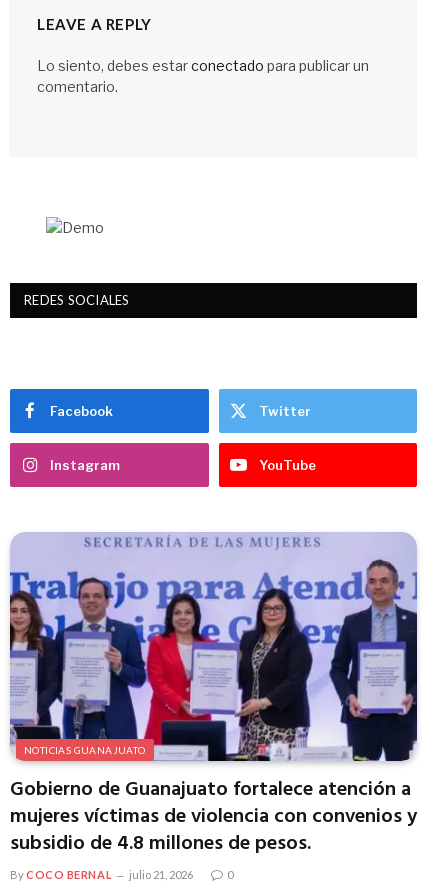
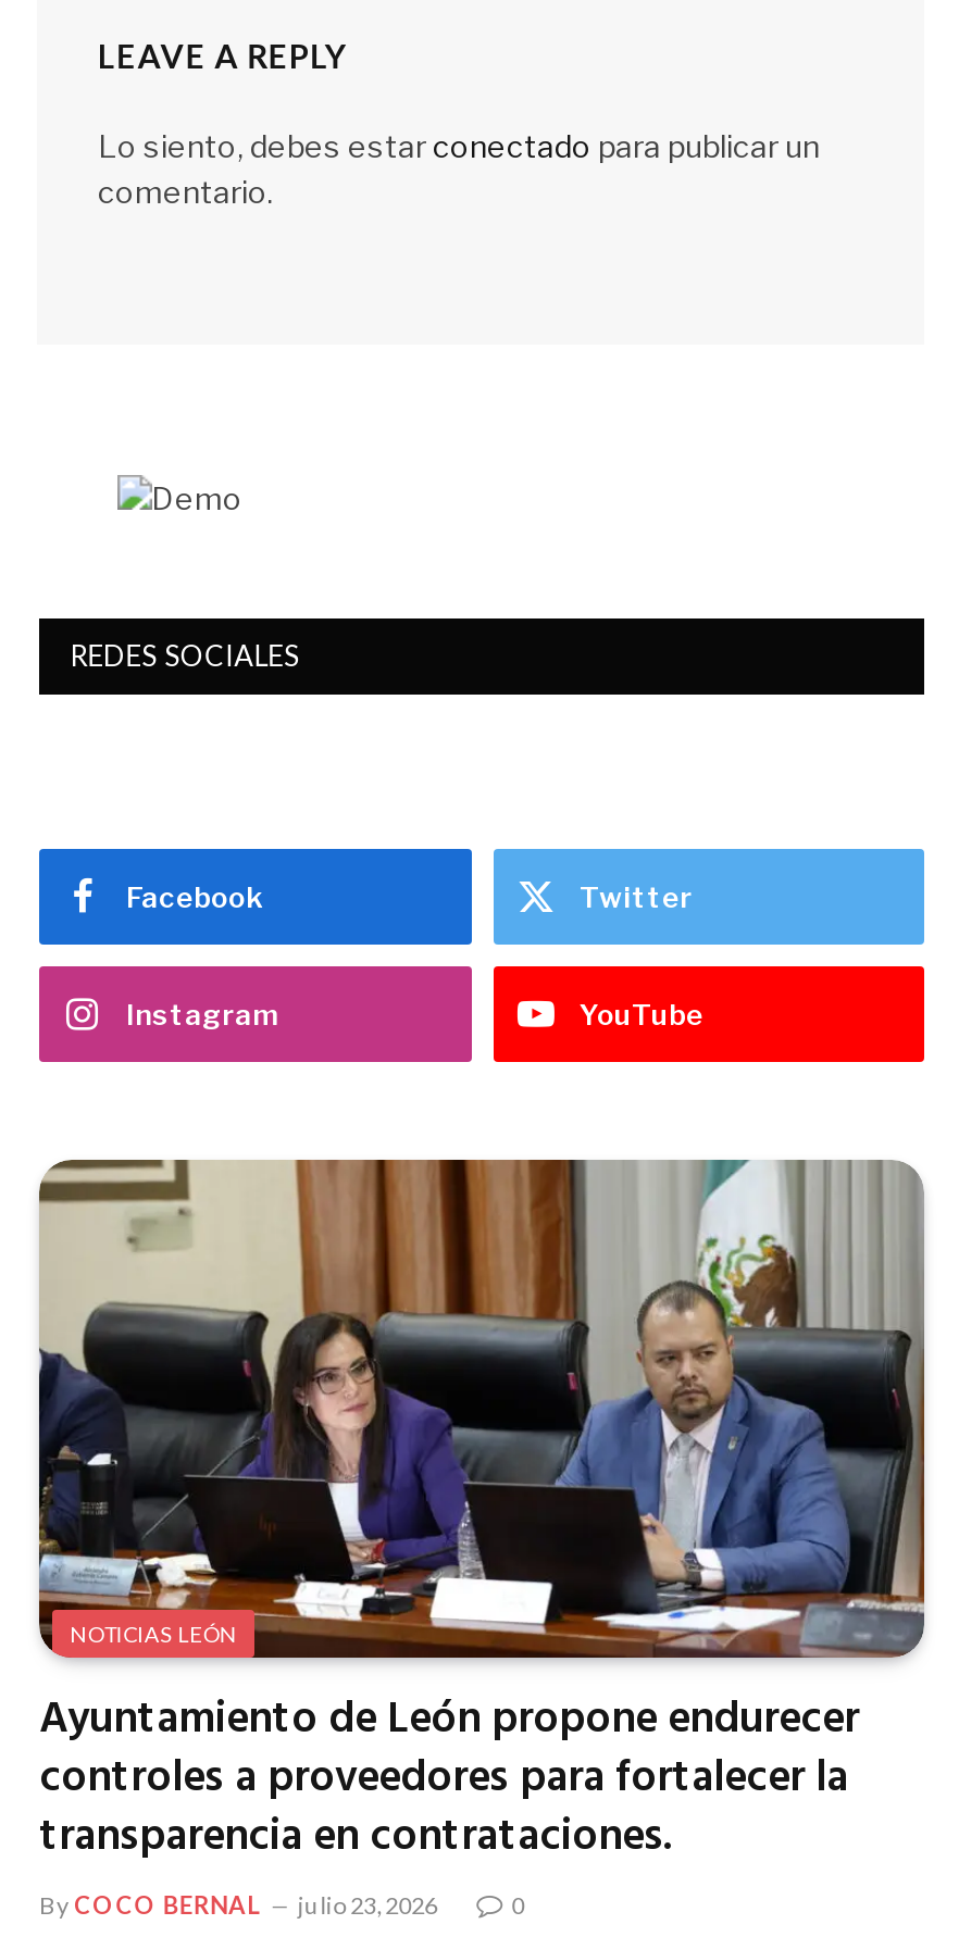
- [image]
- NOTICIAS GUANAJUATO
+ [image]
+ NOTICIAS LEÓN

- Gobierno de Guanajuato fortalece atención a
- mujeres víctimas de violencia con convenios y
- subsidio de 4.8 millones de pesos.
+ Ayuntamiento de León propone endurecer
+ controles a proveedores para fortalecer la
+ transparencia en contrataciones.

- By COCO BERNAL julio 21, 2026
+ By COCO BERNAL julio 23, 2026
